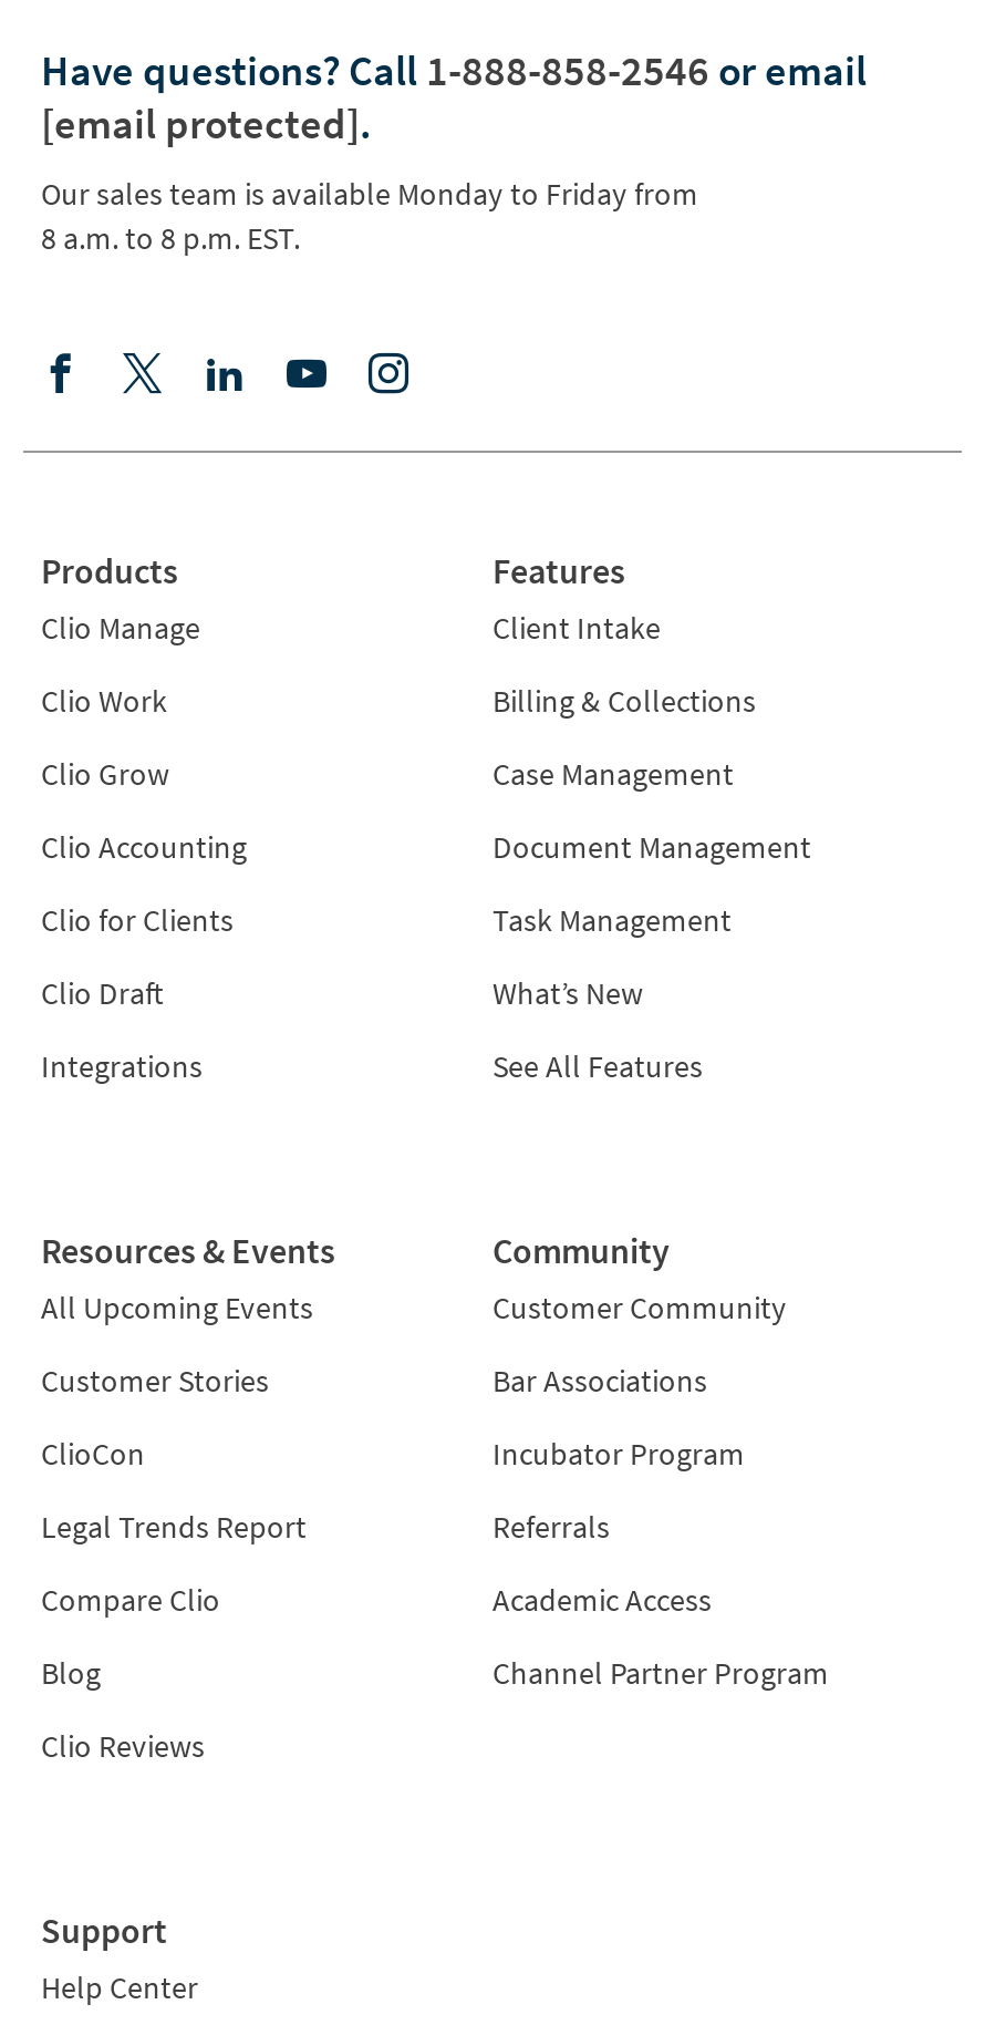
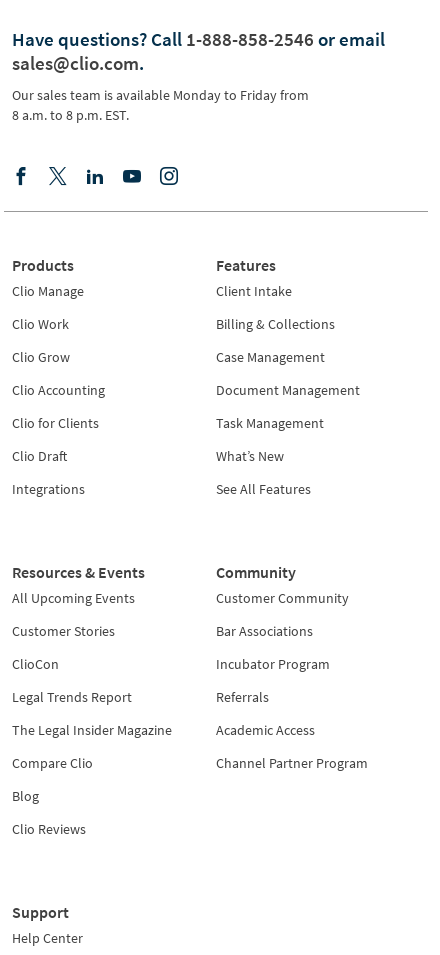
- [email protected].
+ sales@clio.com.

+ The Legal Insider Magazine
